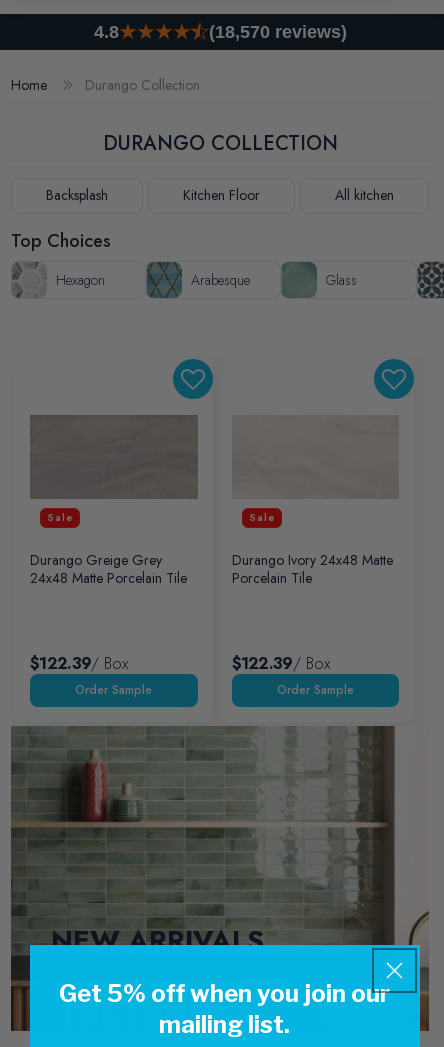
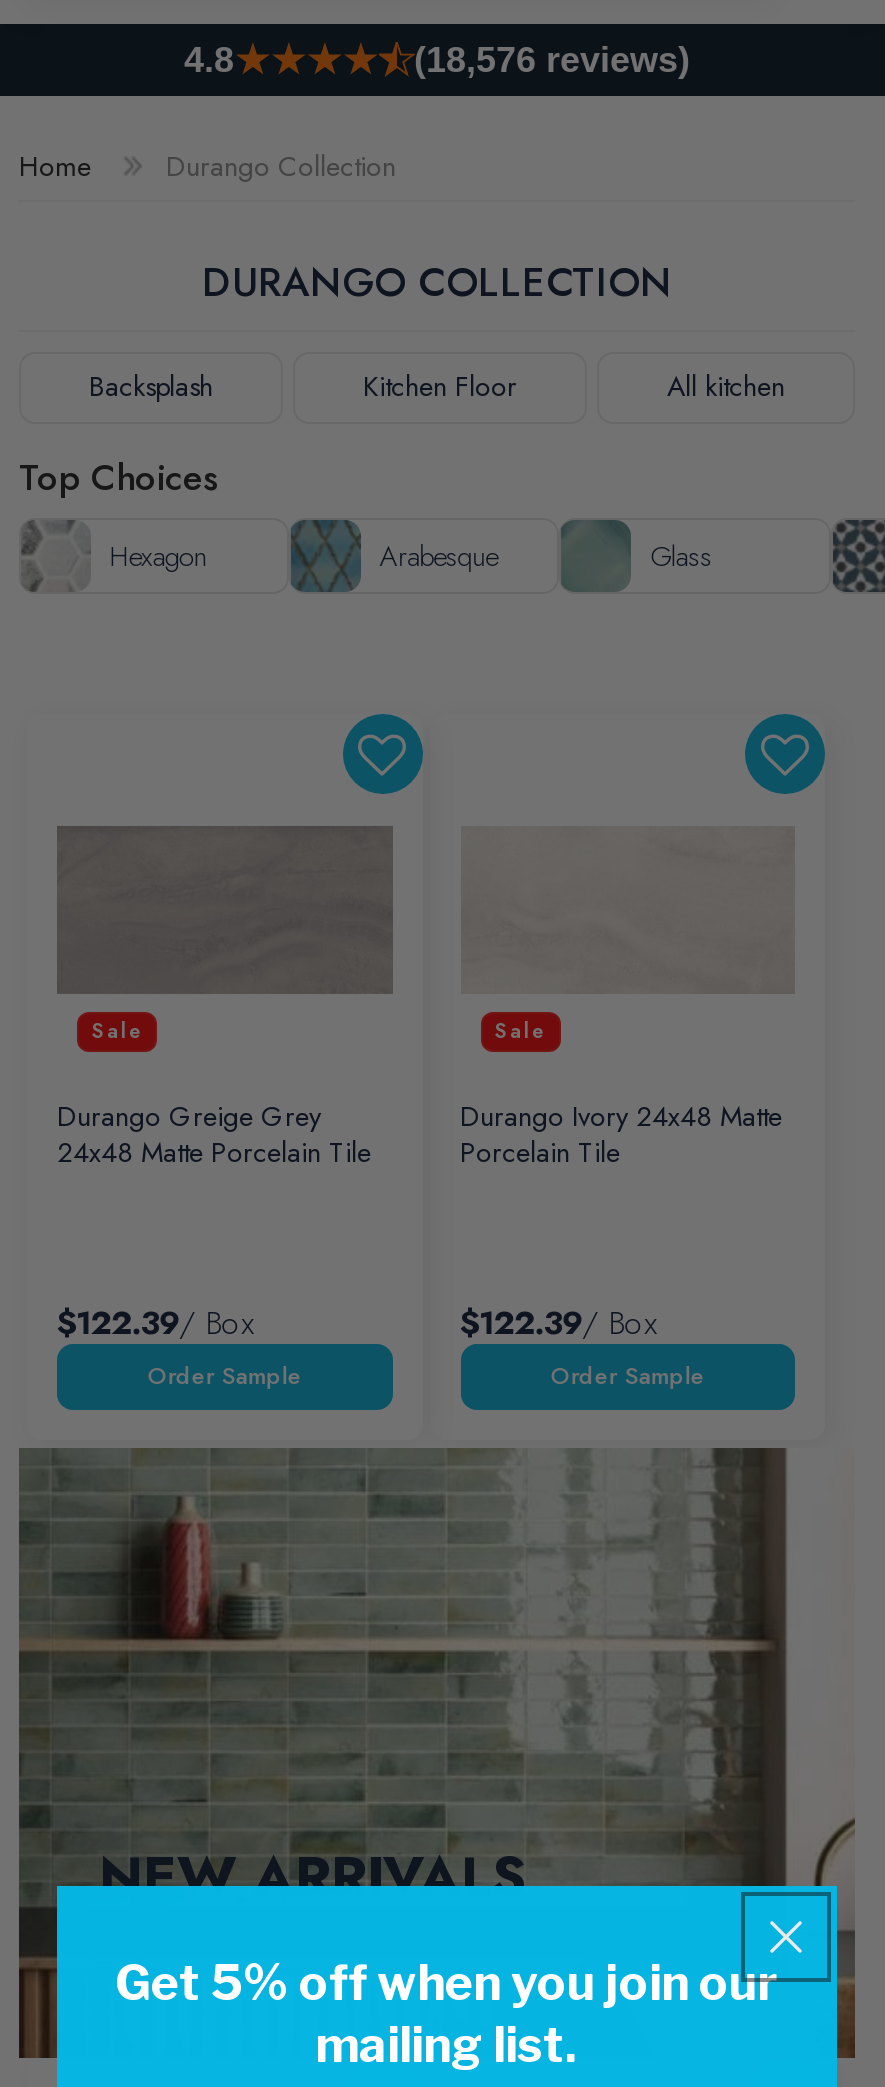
- (18,570 reviews)
+ (18,576 reviews)
